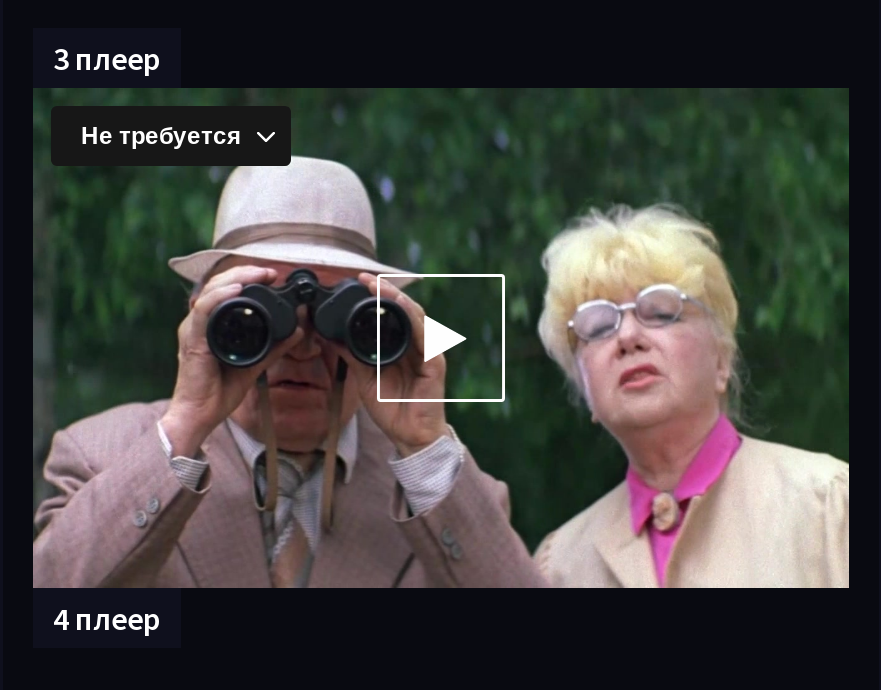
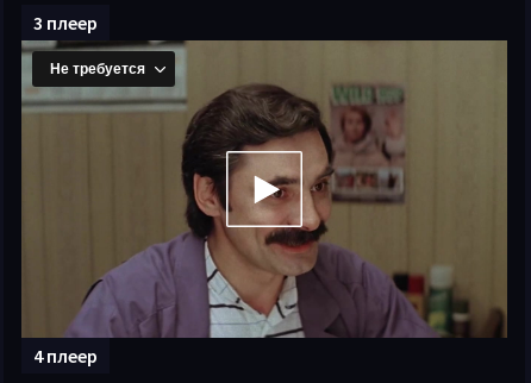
- [image]
+ [image]
